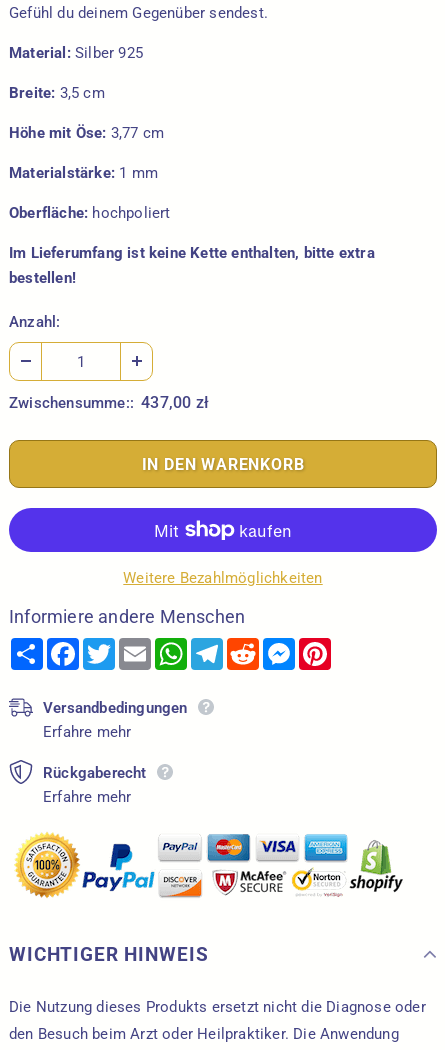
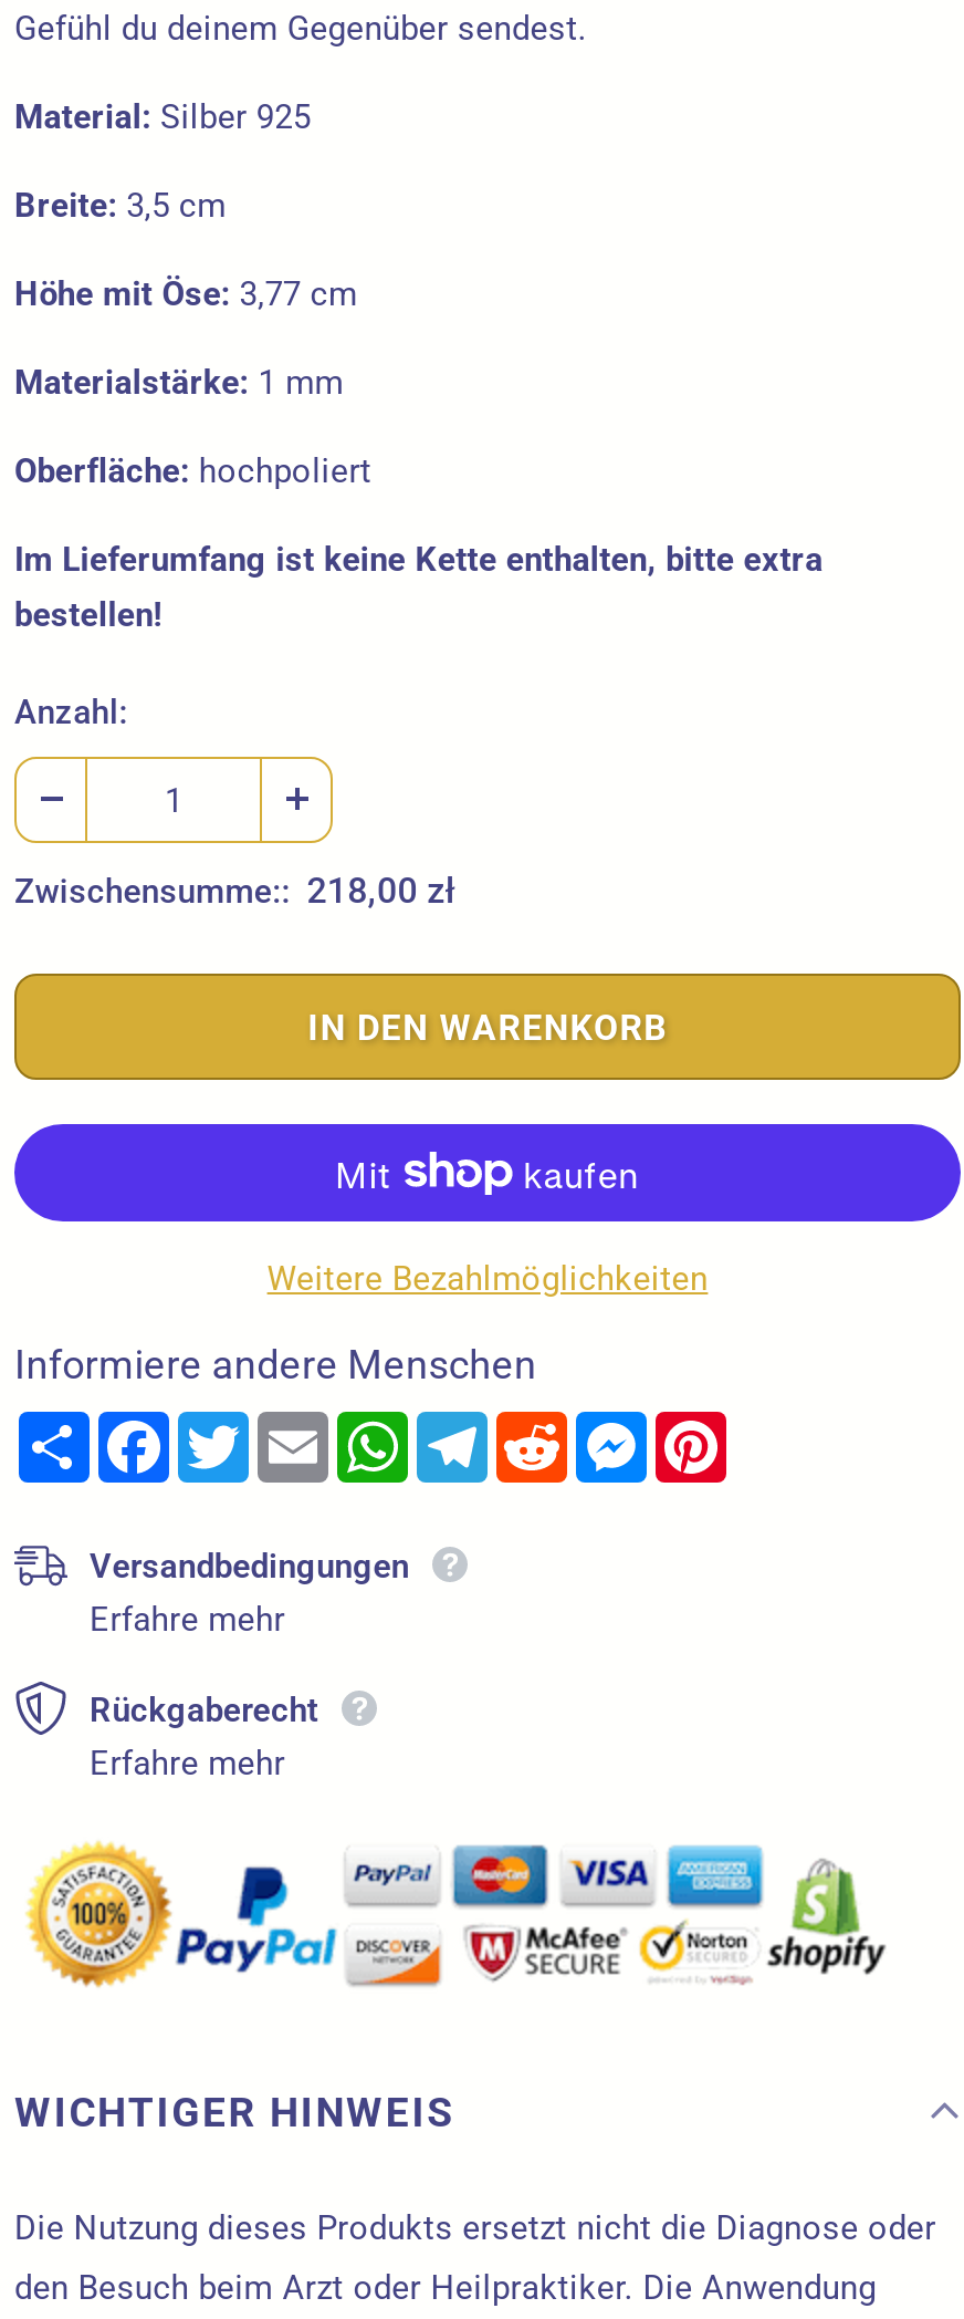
- Zwischensumme:: 437,00 zł
+ Zwischensumme:: 218,00 zł
